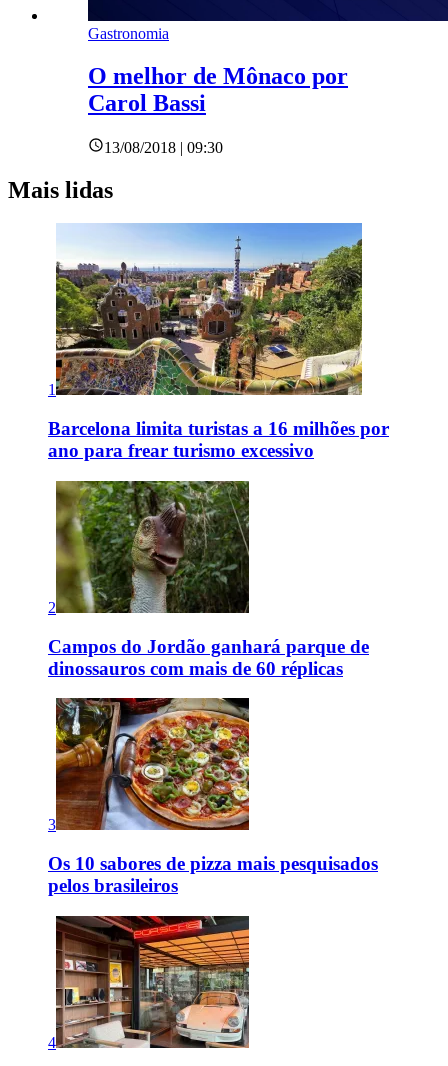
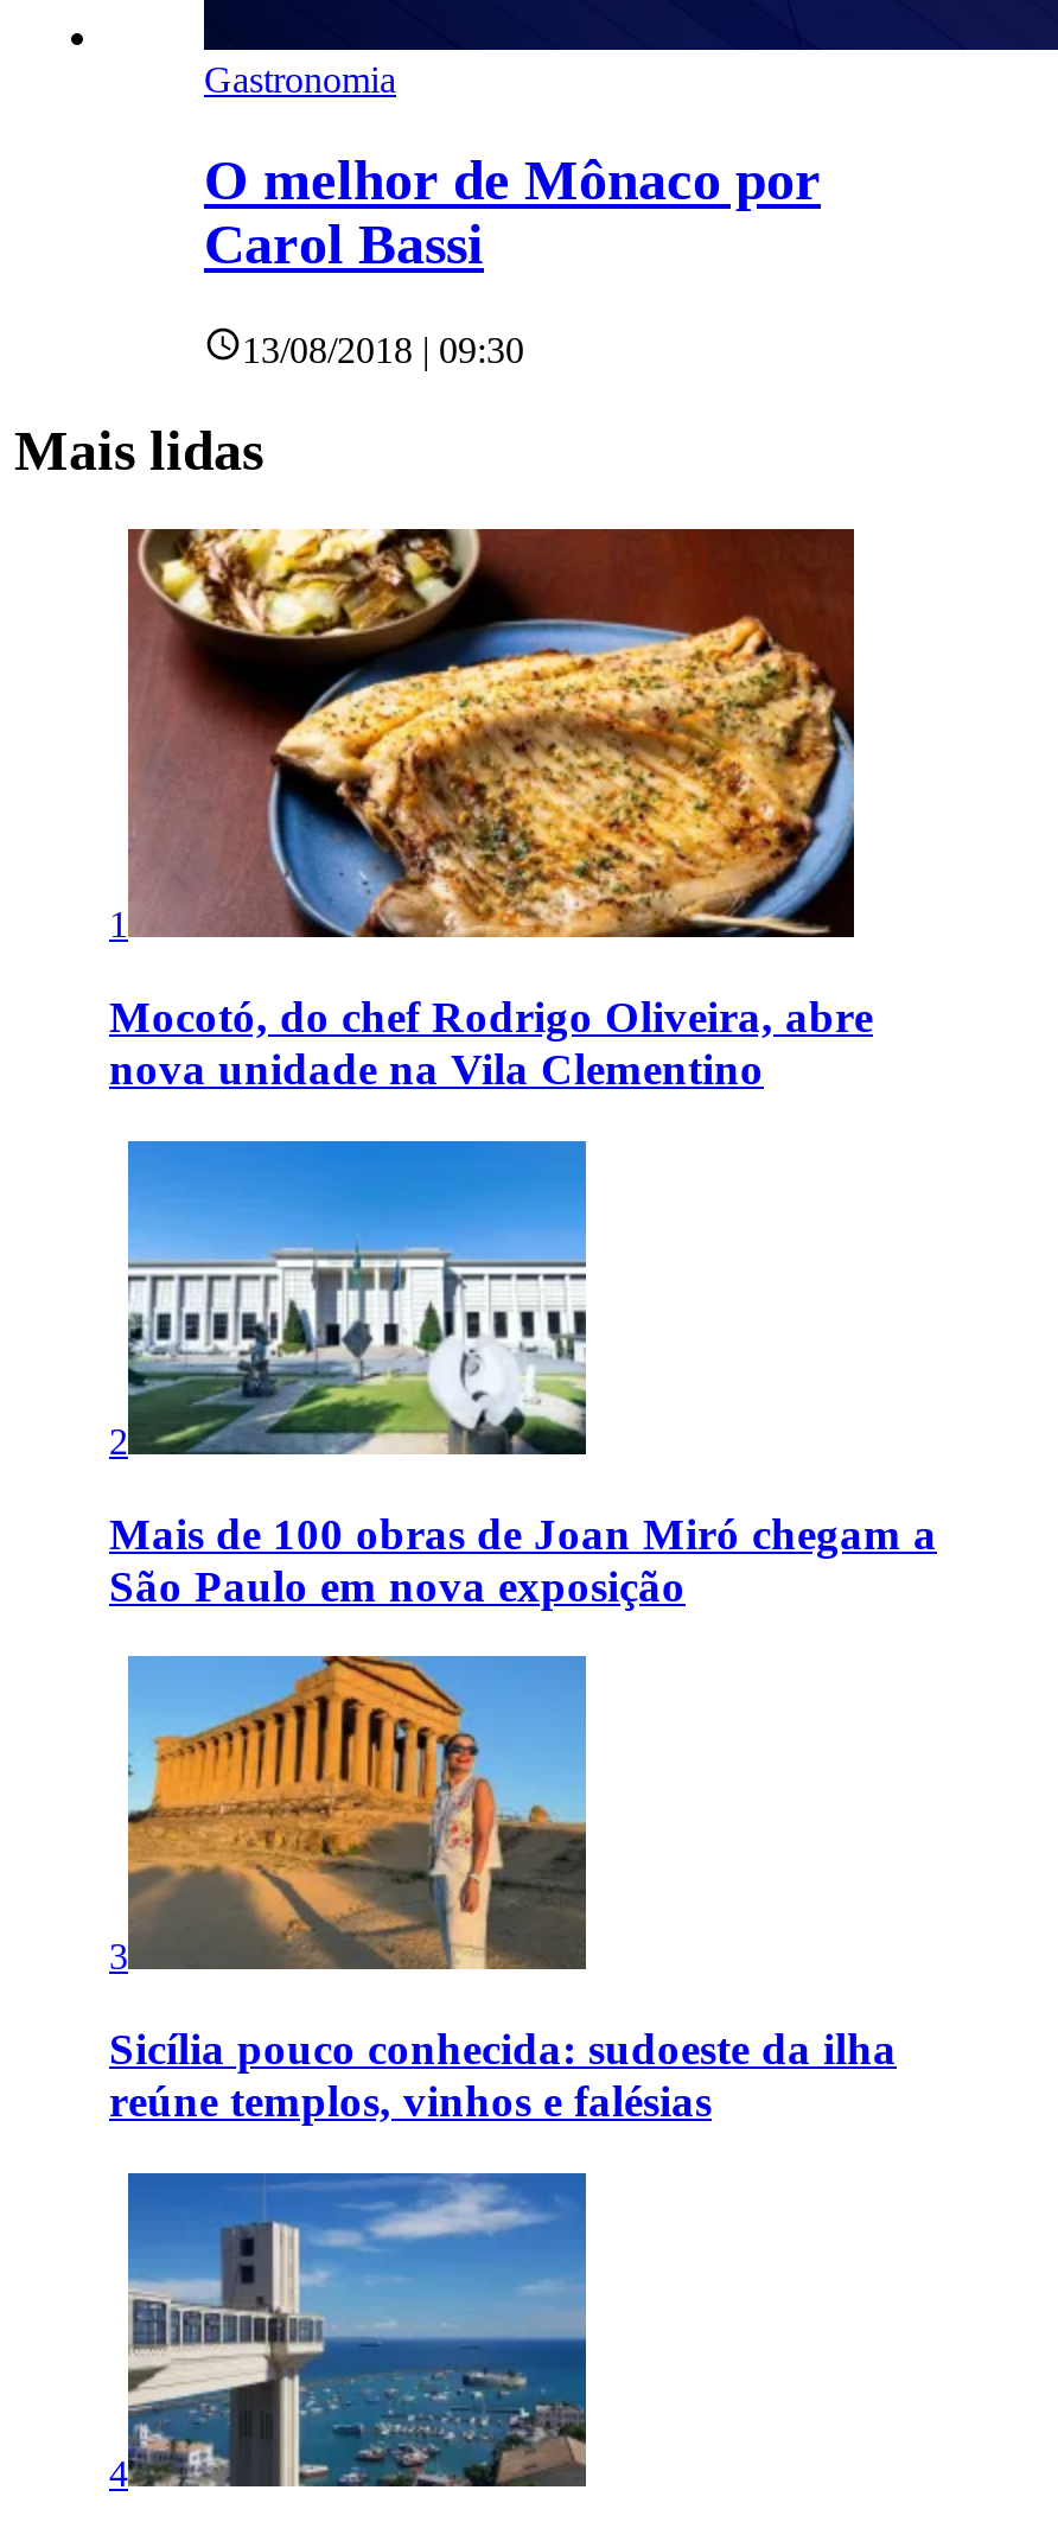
- [image]
- Barcelona limita turistas a 16 milhões por
- ano para frear turismo excessivo
+ [image]
+ Mocotó, do chef Rodrigo Oliveira, abre
+ nova unidade na Vila Clementino

- [image]
- Campos do Jordão ganhará parque de
- dinossauros com mais de 60 réplicas
+ [image]
+ Mais de 100 obras de Joan Miró chegam a
+ São Paulo em nova exposição

- [image]
- Os 10 sabores de pizza mais pesquisados
- pelos brasileiros
+ [image]
+ Sicília pouco conhecida: sudoeste da ilha
+ reúne templos, vinhos e falésias

- [image]
+ [image]
